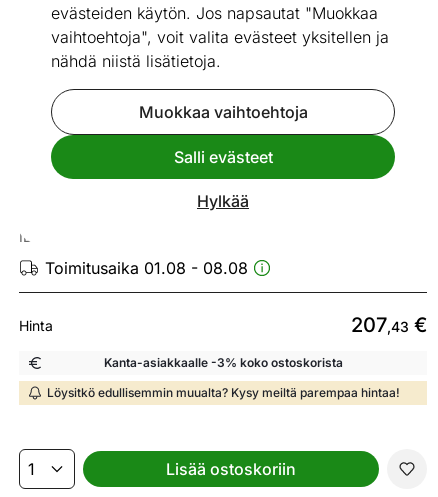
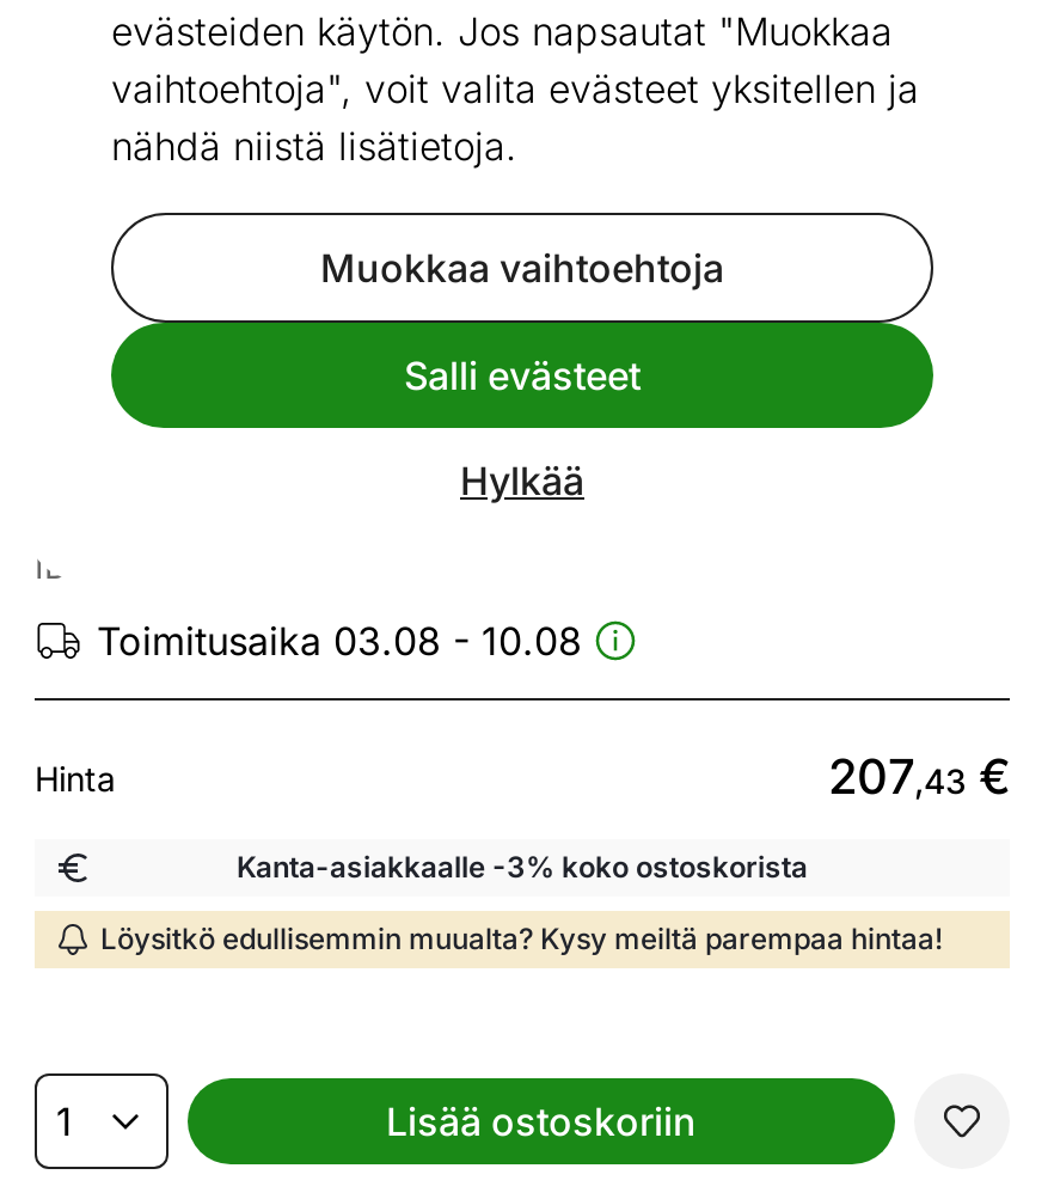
- Toimitusaika 01.08 - 08.08
+ Toimitusaika 03.08 - 10.08
